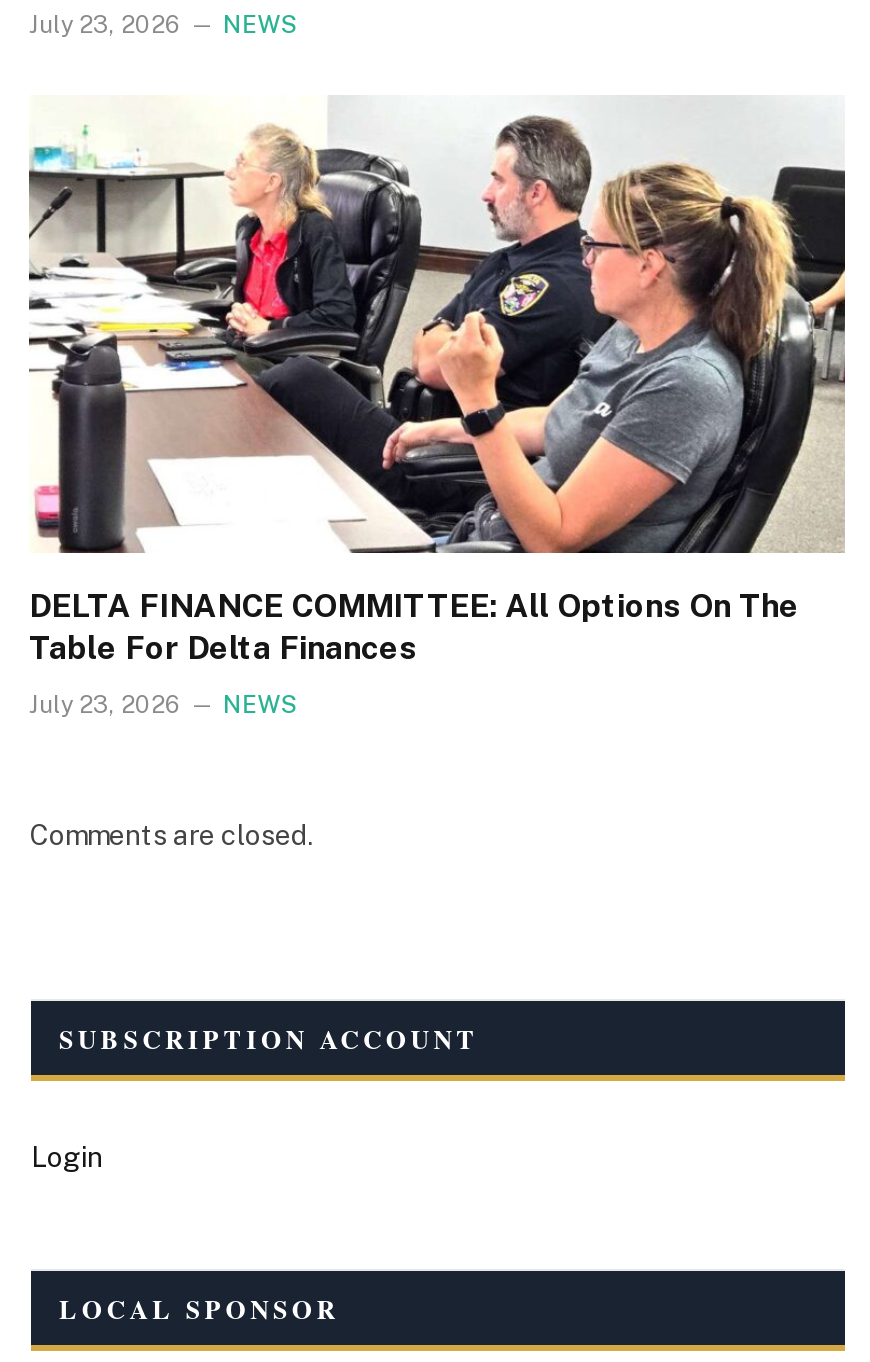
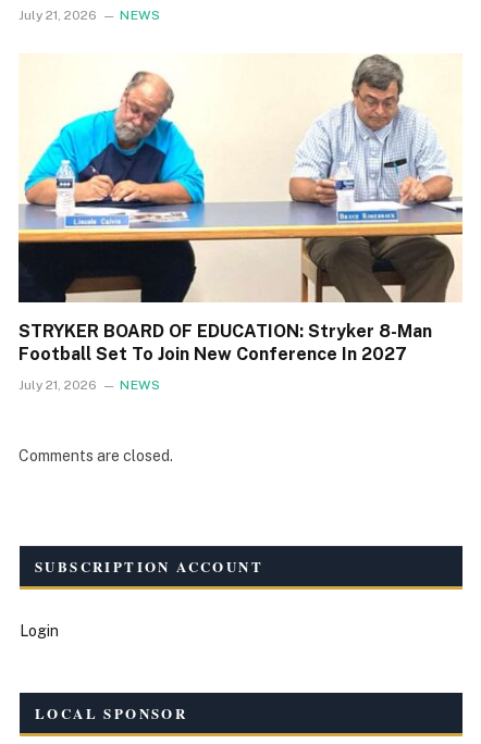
- July 23, 2026 NEWS
+ July 21, 2026 NEWS

- [image]
- DELTA FINANCE COMMITTEE: All Options On The
- Table For Delta Finances
+ [image]
+ STRYKER BOARD OF EDUCATION: Stryker 8-Man
+ Football Set To Join New Conference In 2027

- July 23, 2026 NEWS
+ July 21, 2026 NEWS
